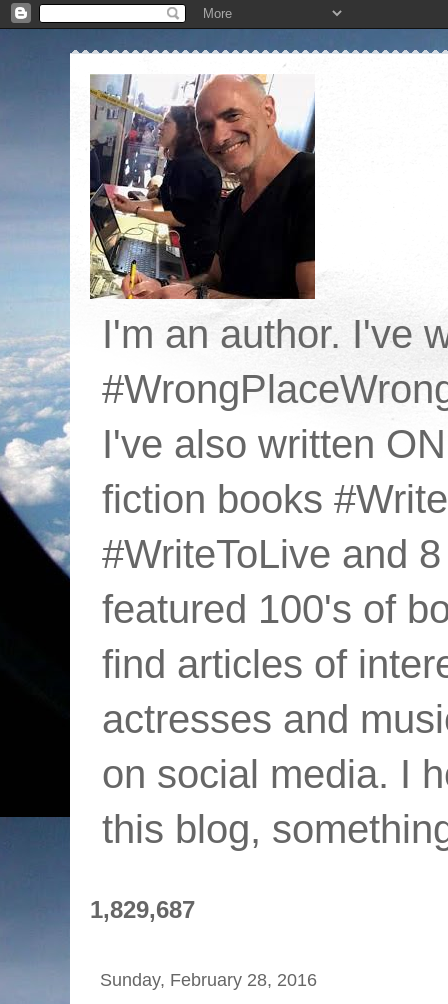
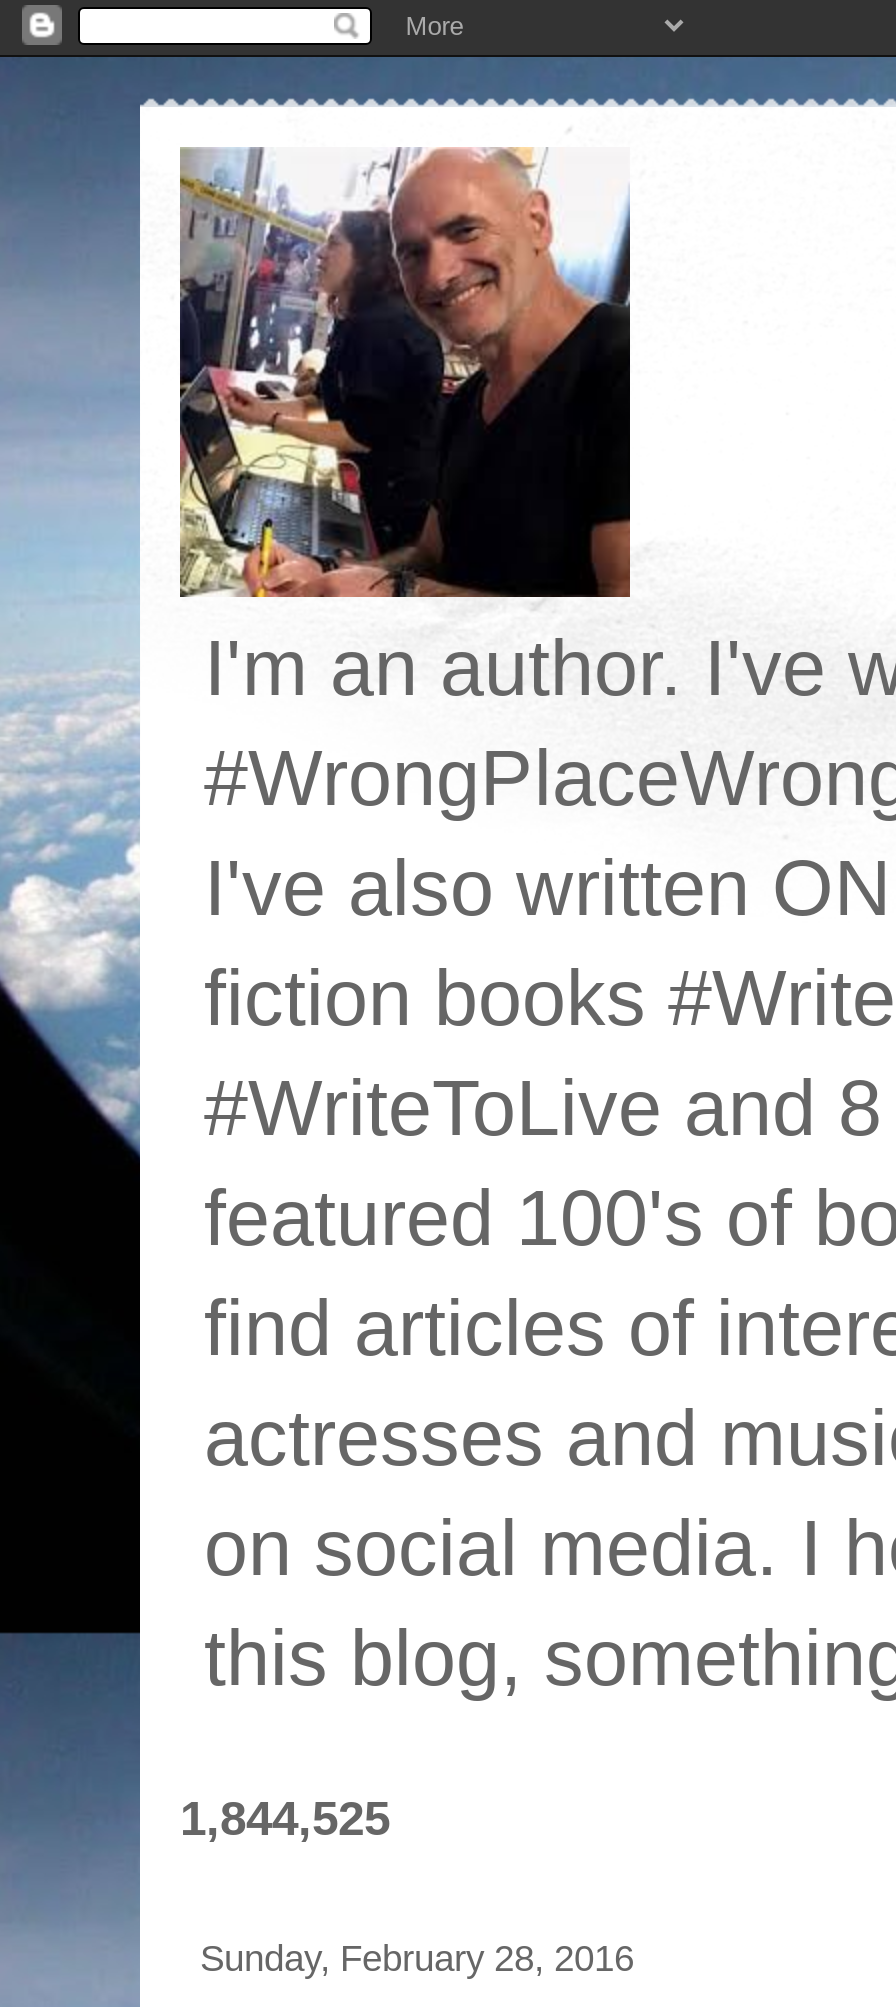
- 1,829,687
+ 1,844,525
